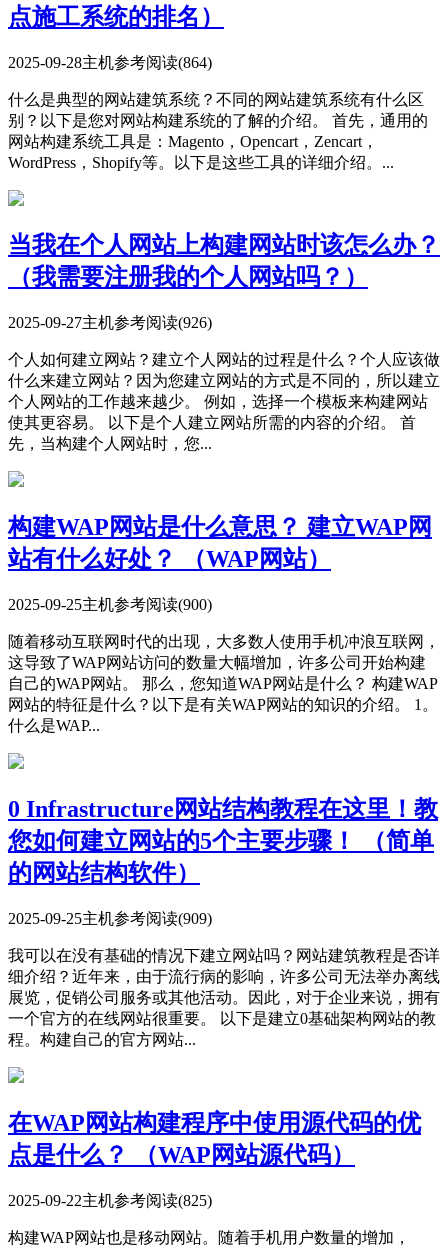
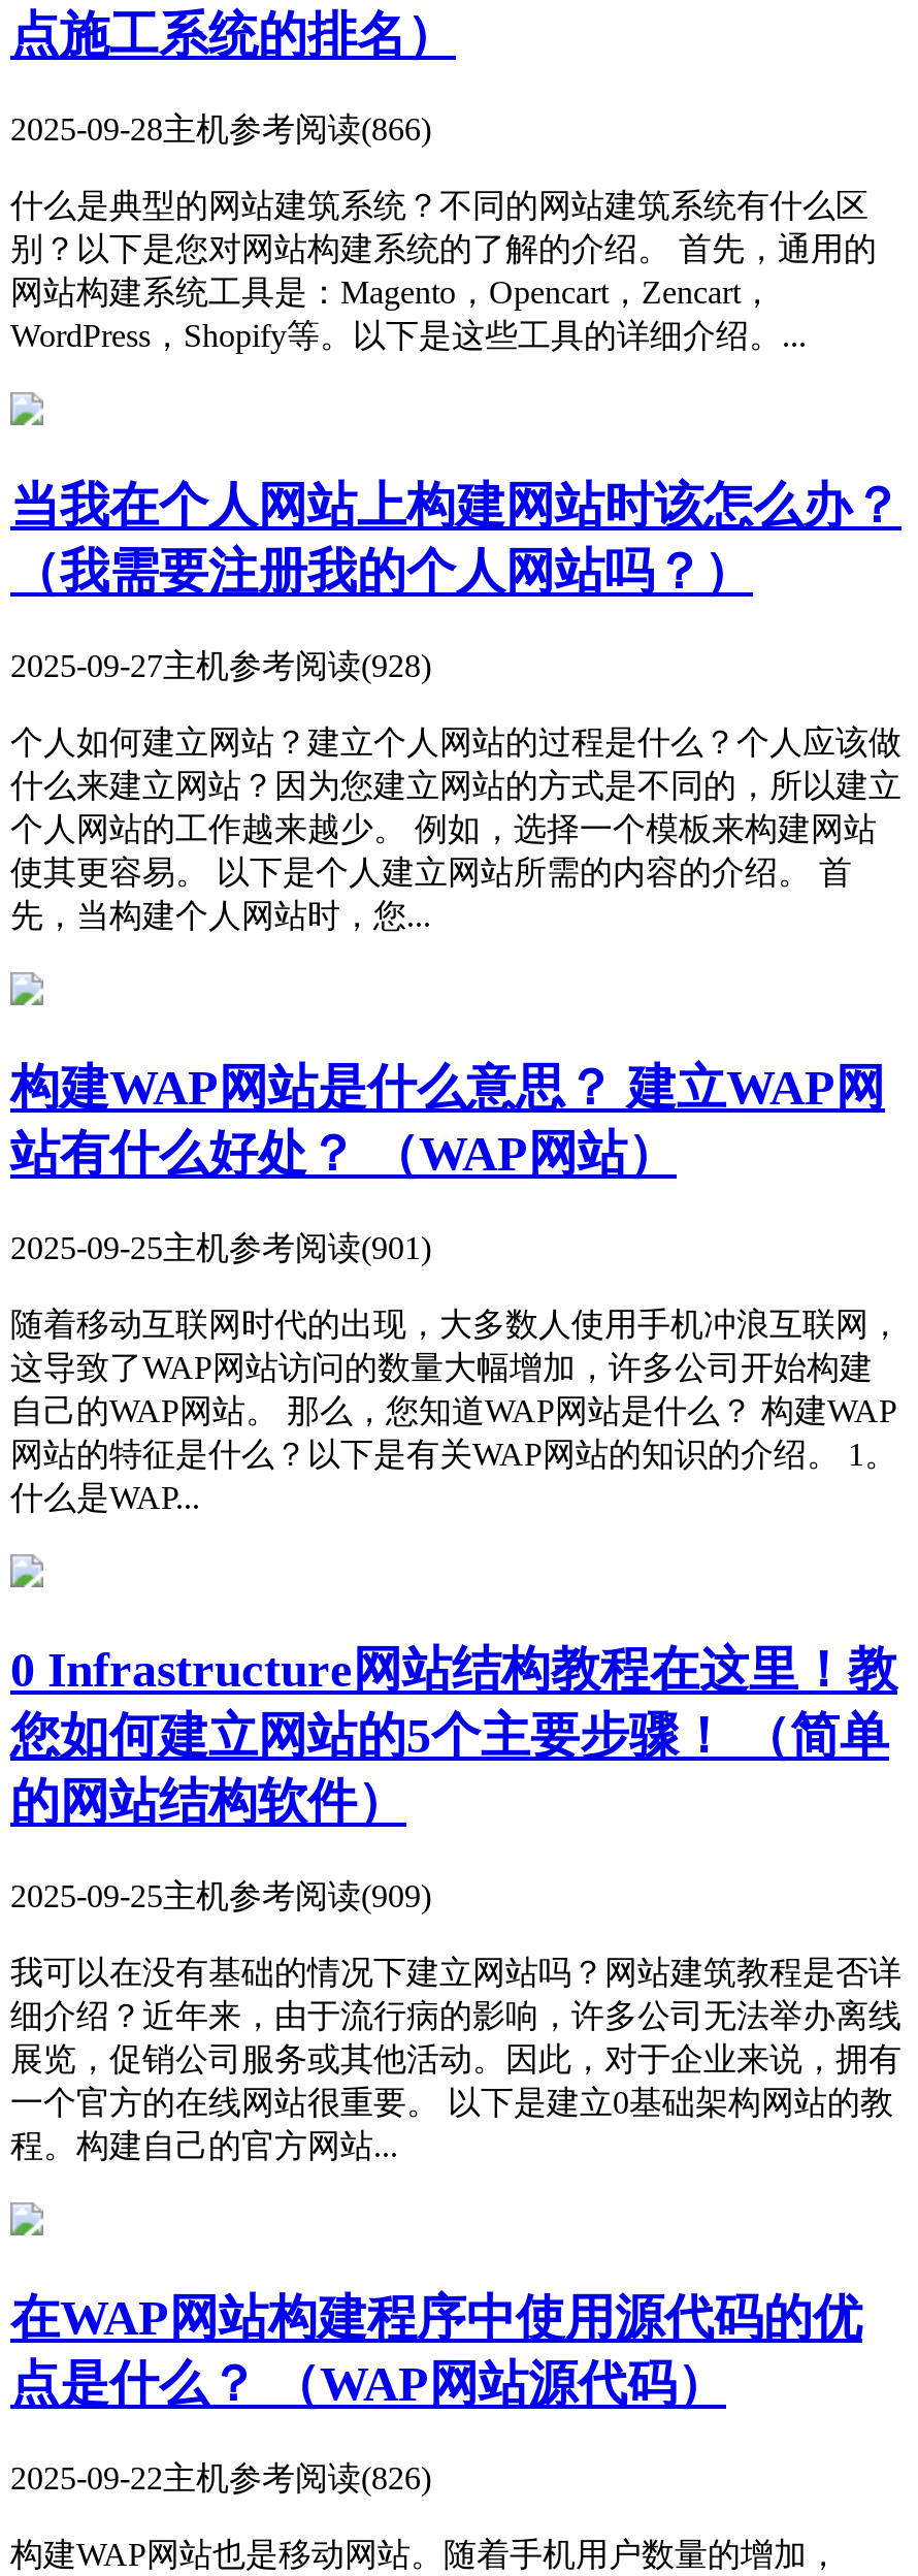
- 2025-09-28主机参考阅读(864)
+ 2025-09-28主机参考阅读(866)

- 2025-09-27主机参考阅读(926)
+ 2025-09-27主机参考阅读(928)

- 2025-09-25主机参考阅读(900)
+ 2025-09-25主机参考阅读(901)

- 2025-09-22主机参考阅读(825)
+ 2025-09-22主机参考阅读(826)
